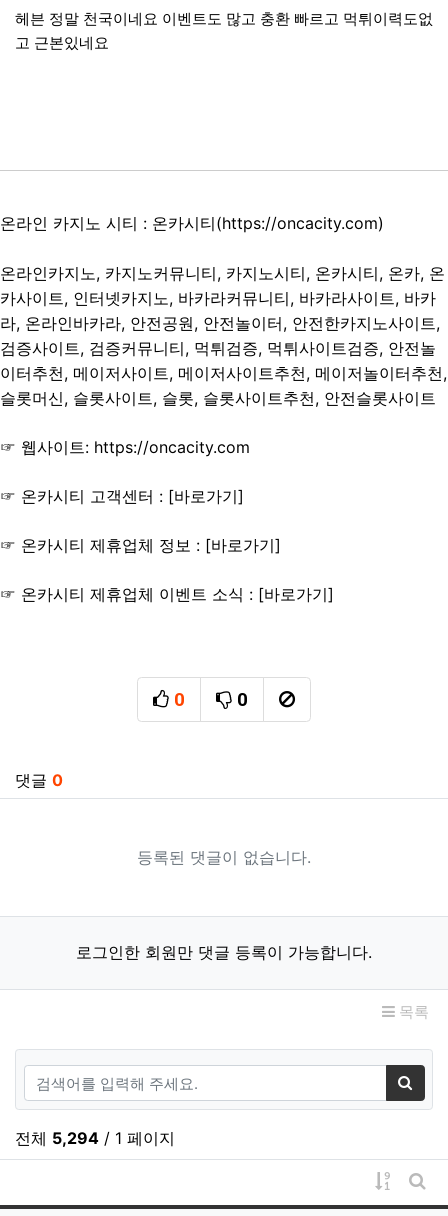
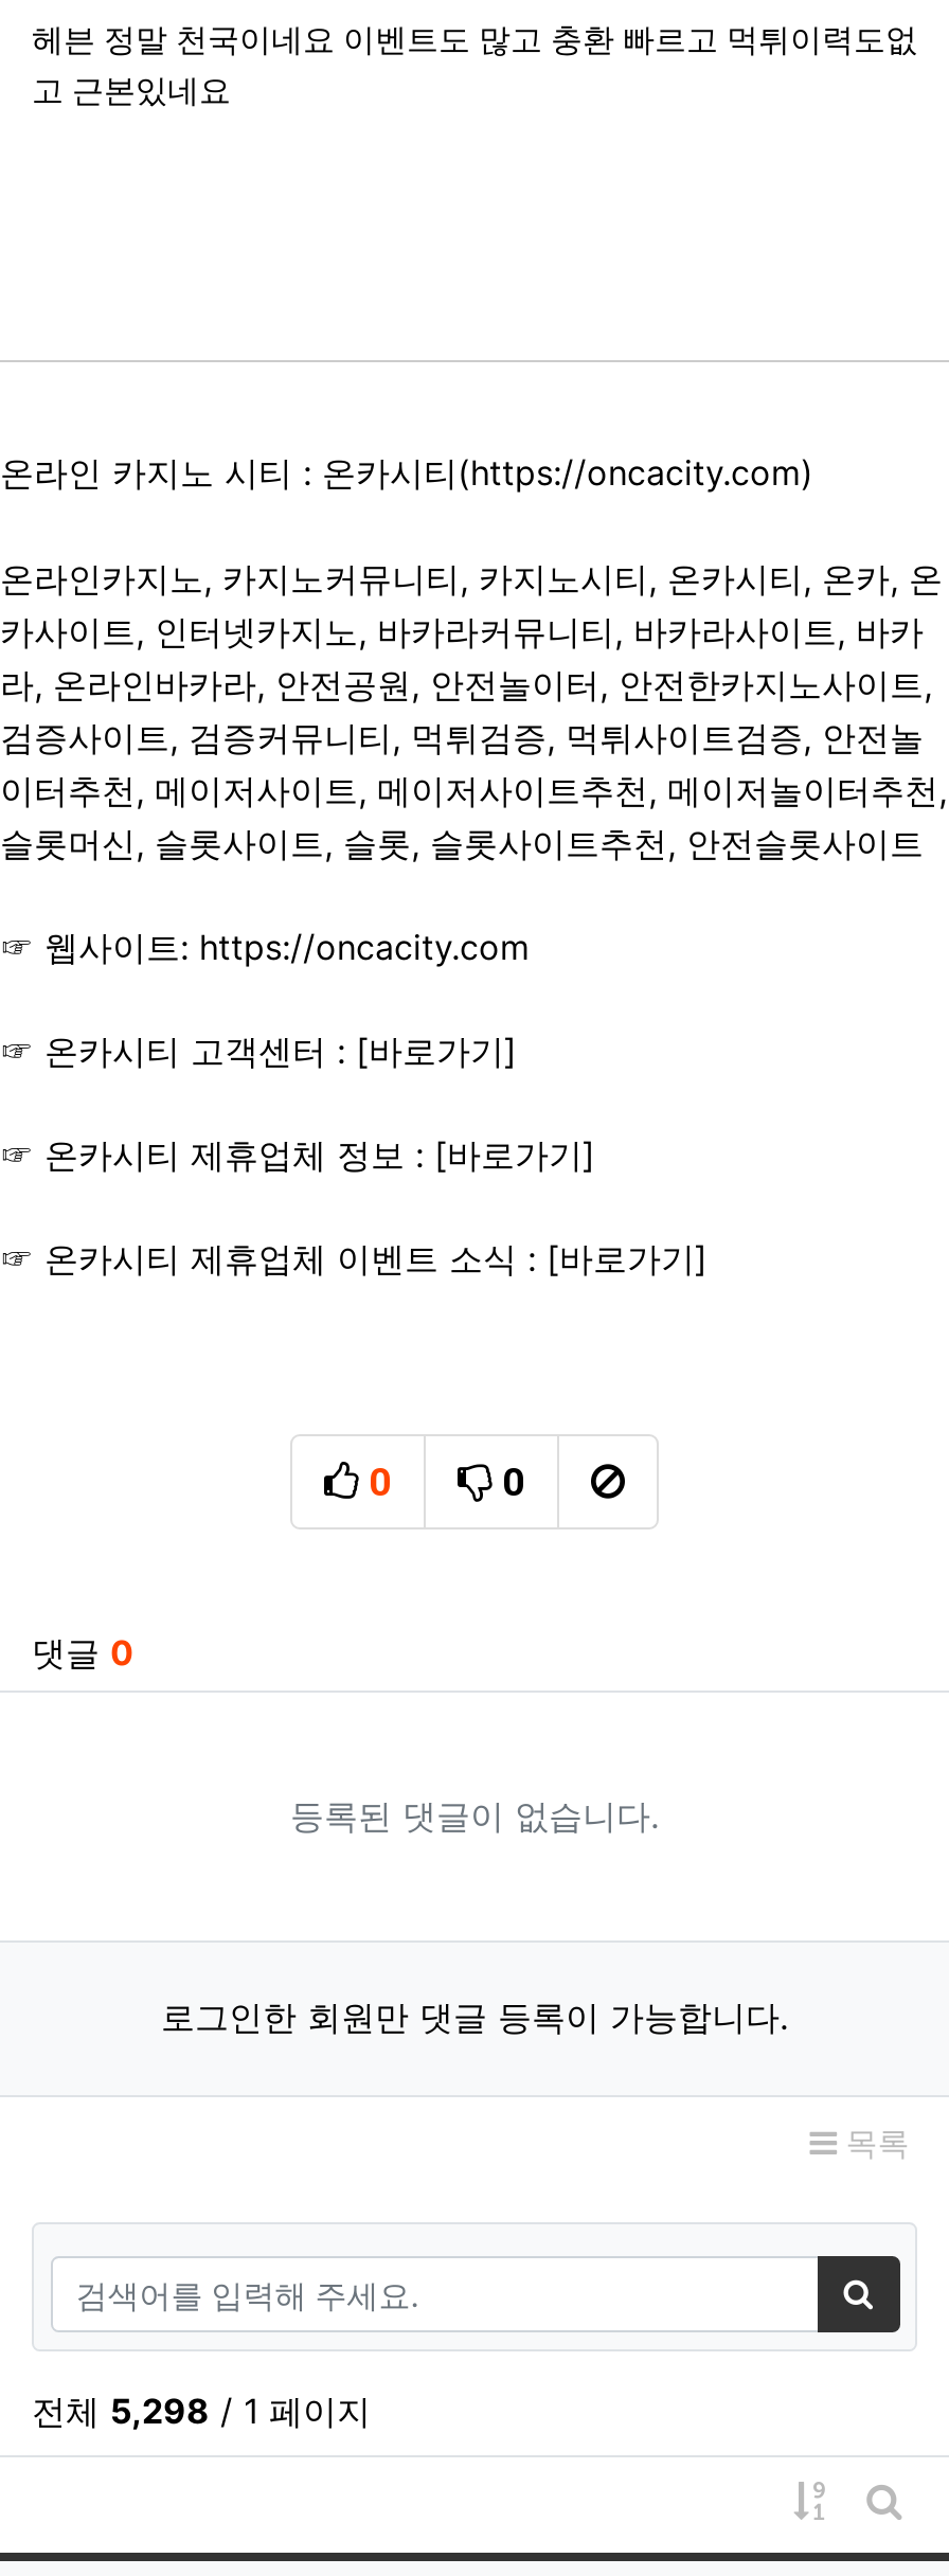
- 전체 5,294 / 1 페이지
+ 전체 5,298 / 1 페이지
